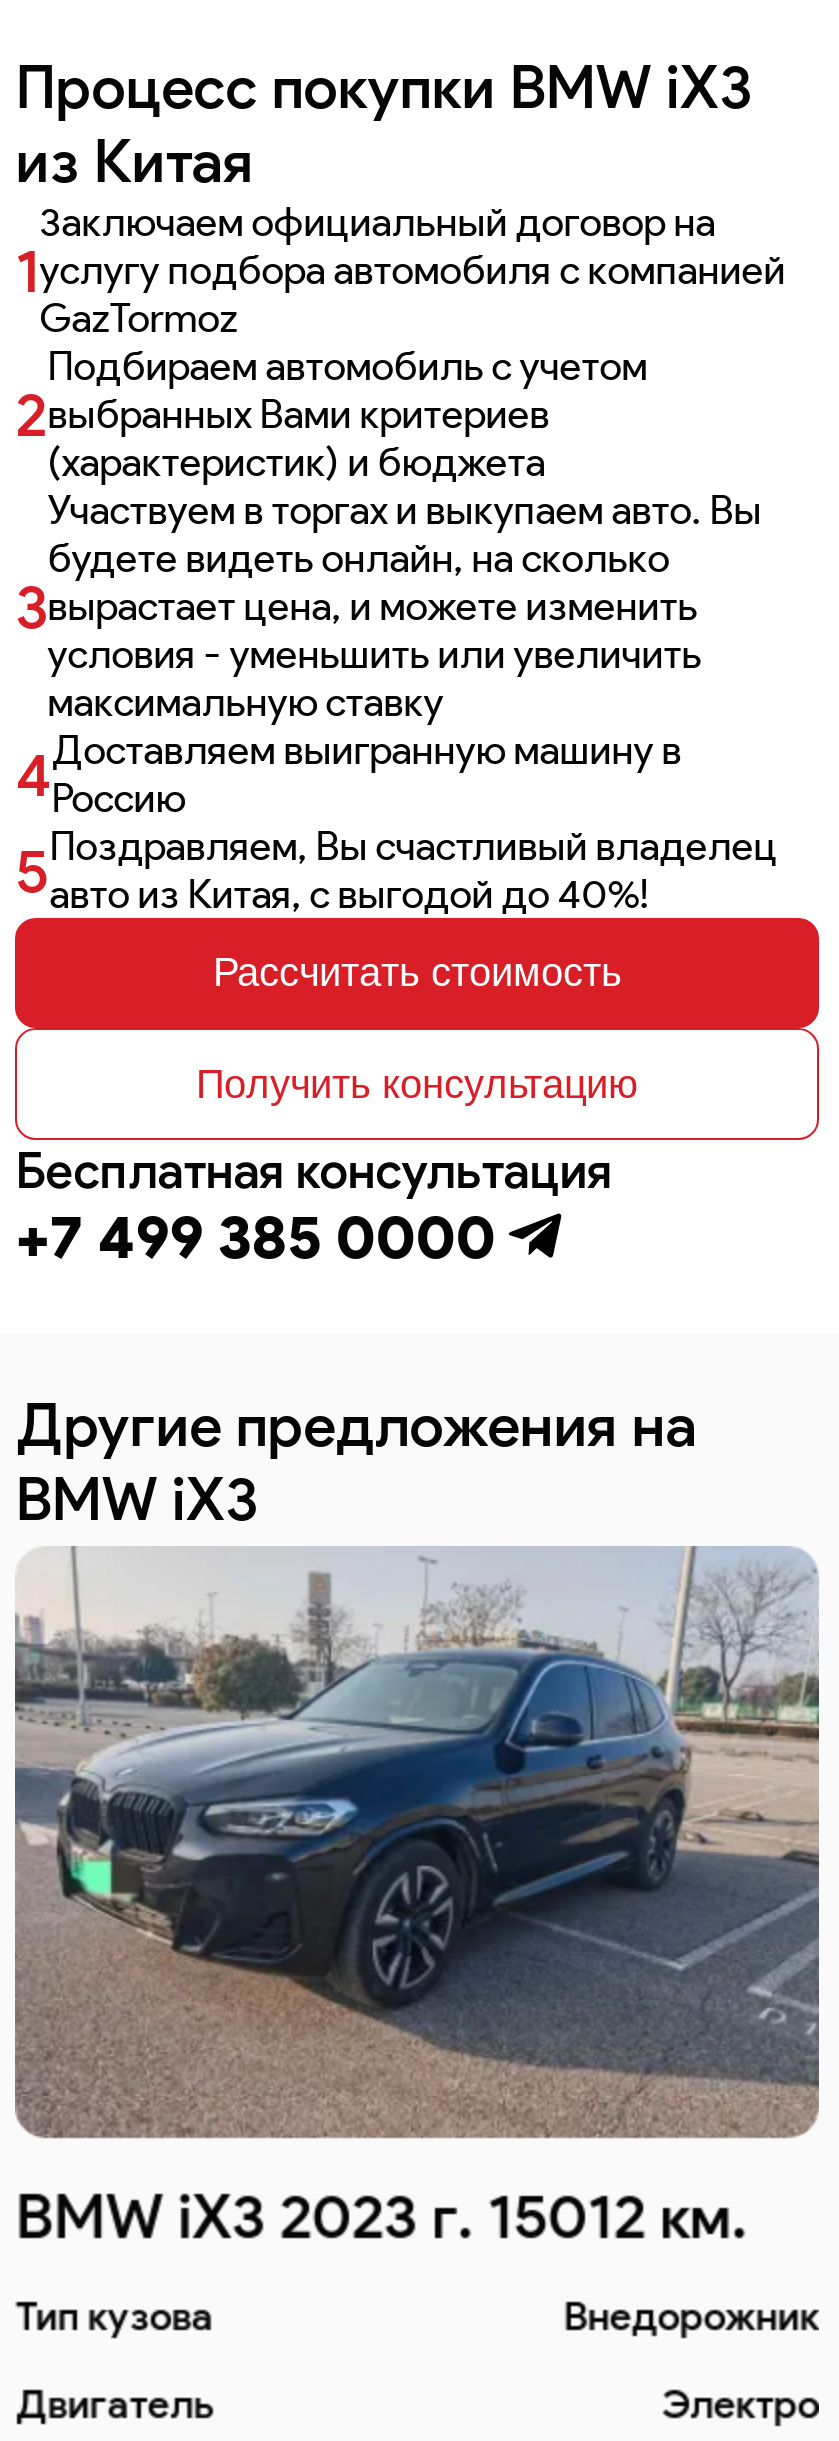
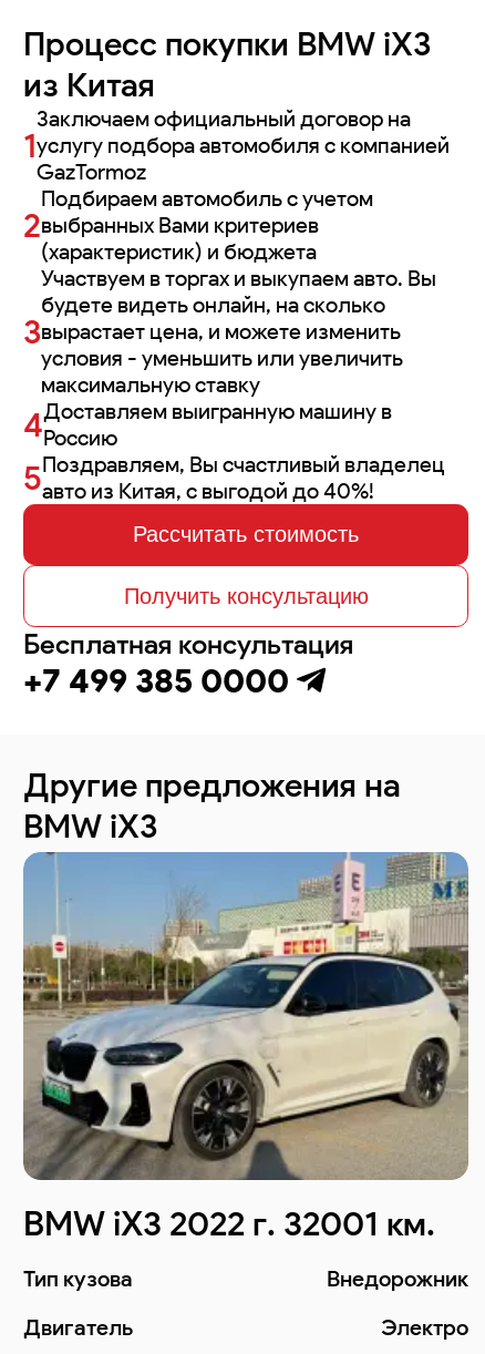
- [image]
+ [image]
